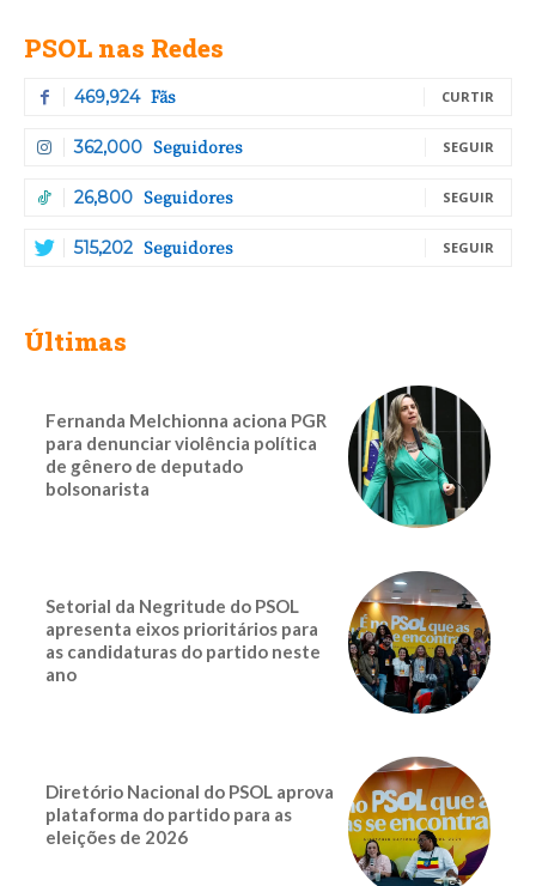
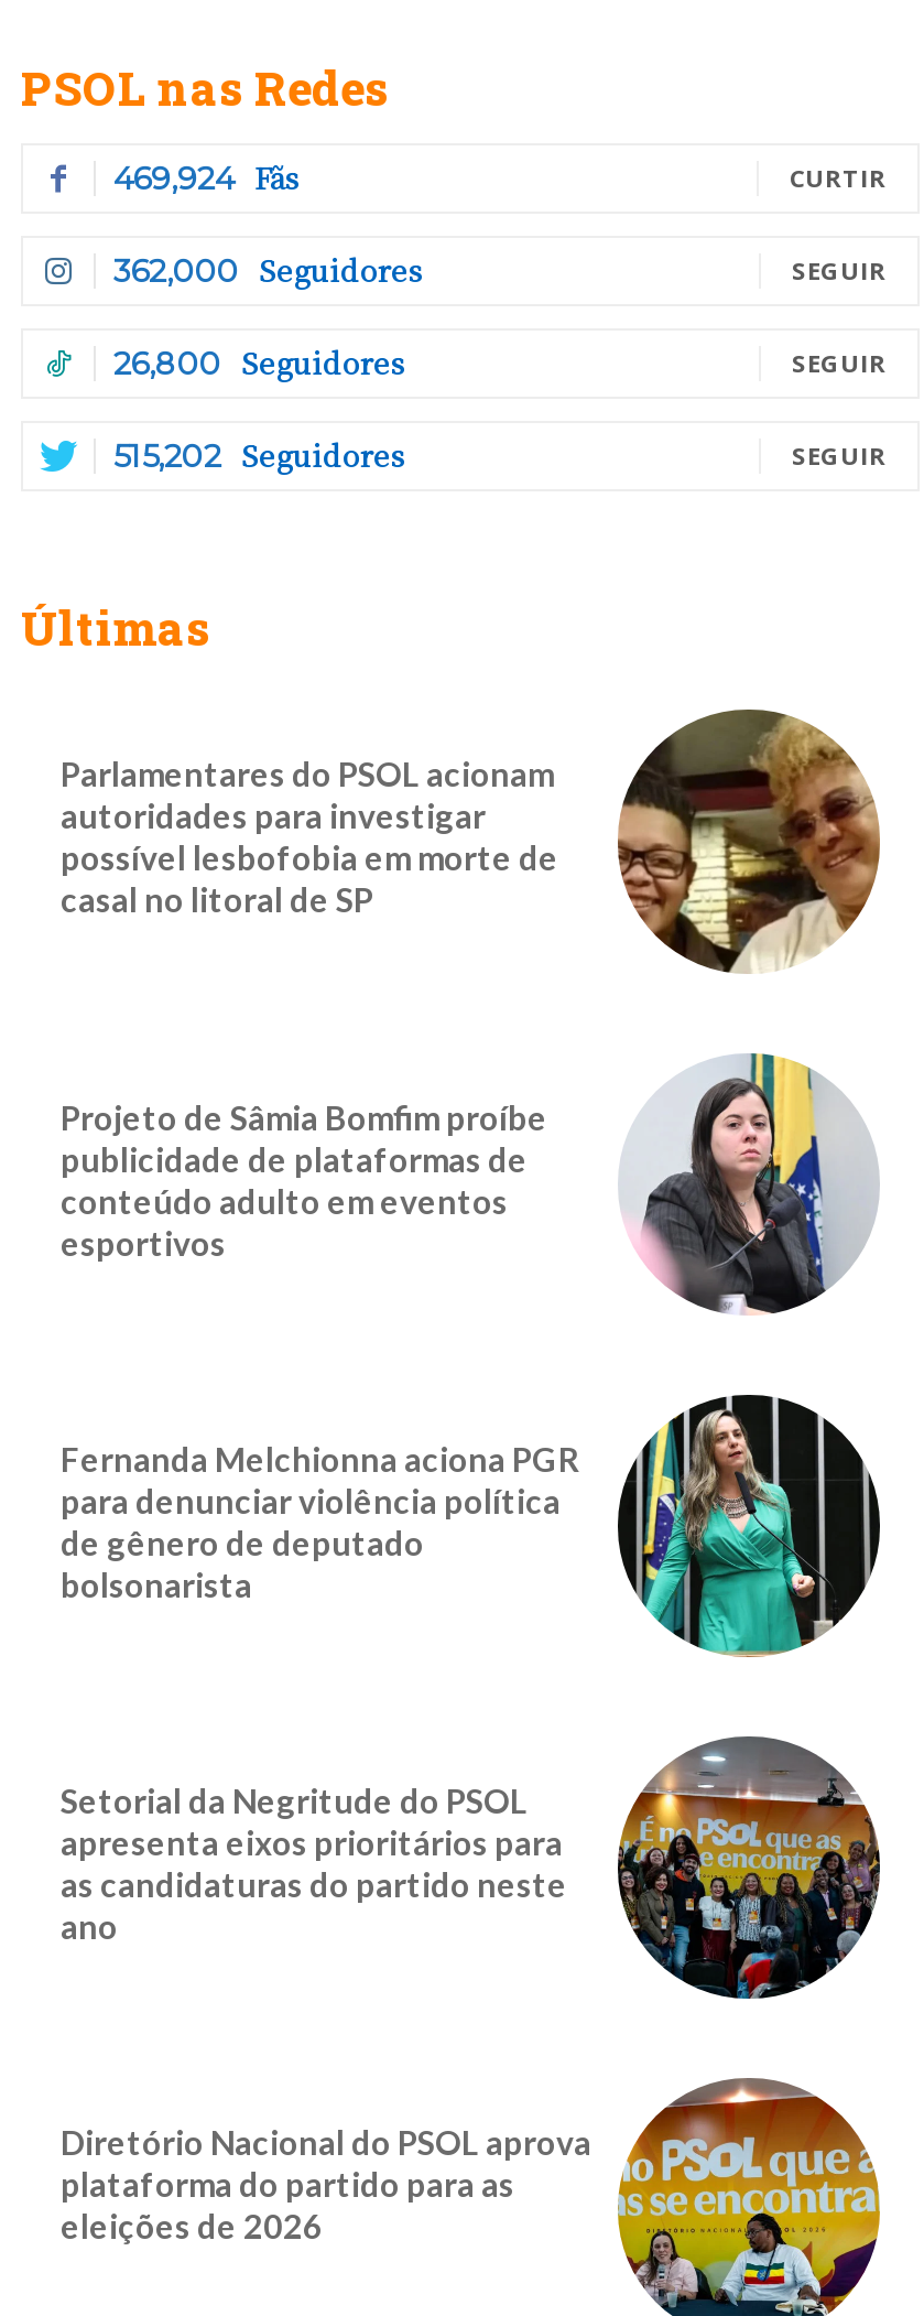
+ [image]
+ Parlamentares do PSOL acionam
+ autoridades para investigar
+ possível lesbofobia em morte de
+ casal no litoral de SP

+ [image]
+ Projeto de Sâmia Bomfim proíbe
+ publicidade de plataformas de
+ conteúdo adulto em eventos
+ esportivos
